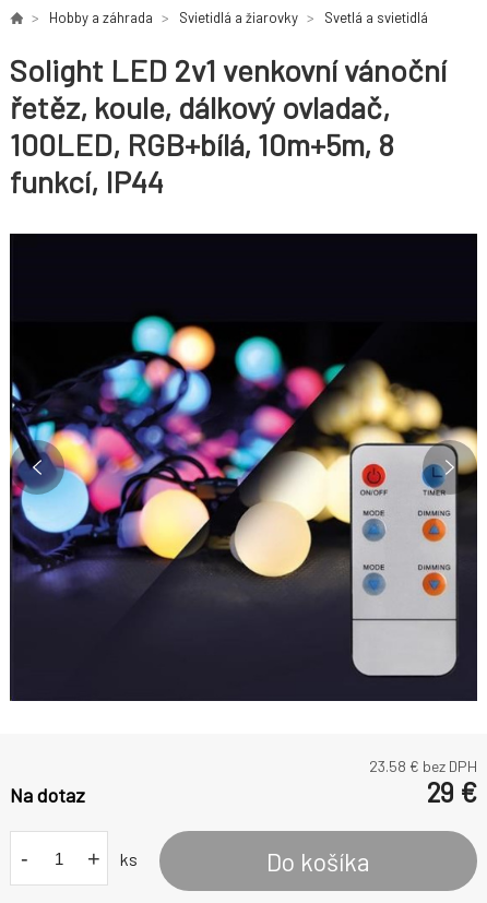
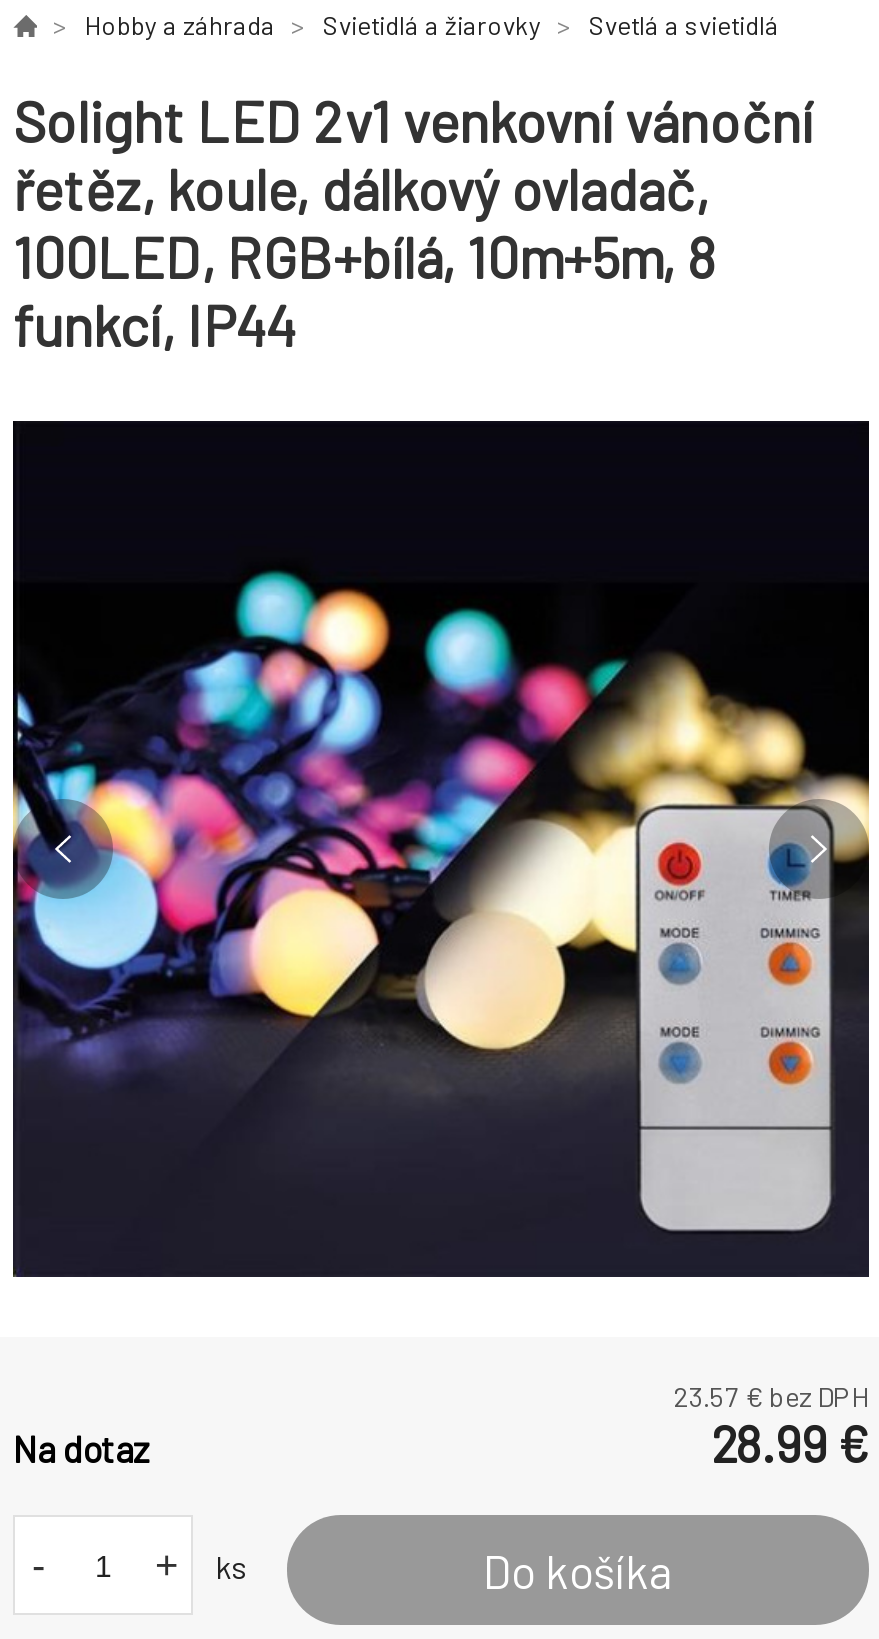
- 23.58 € bez DPH
+ 23.57 € bez DPH

- 29 €
+ 28.99 €
